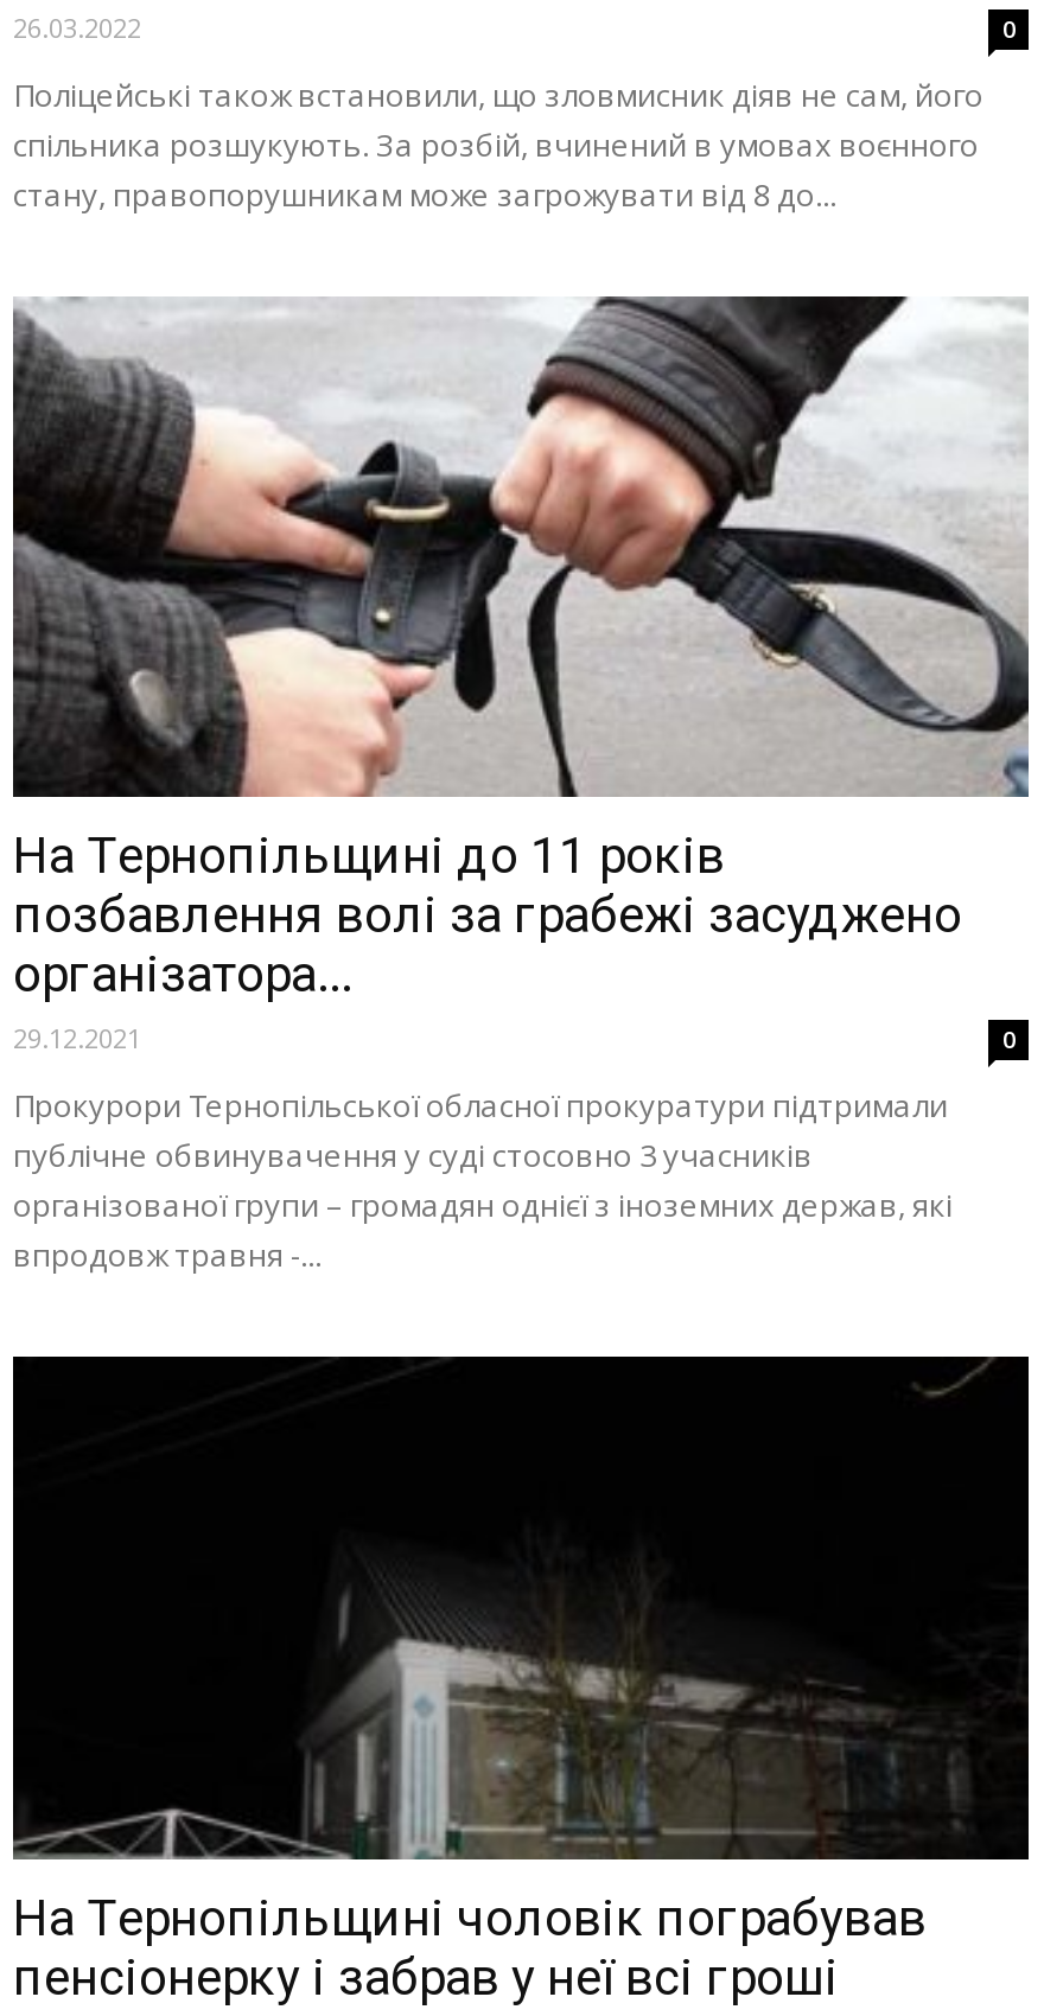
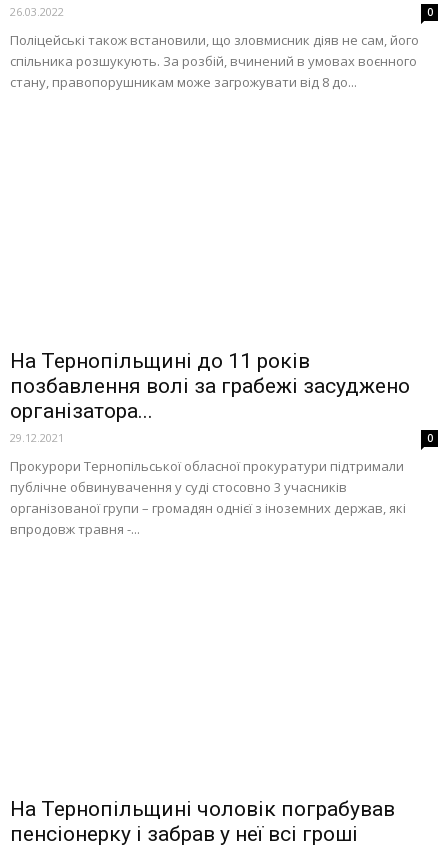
- [image]

- [image]
